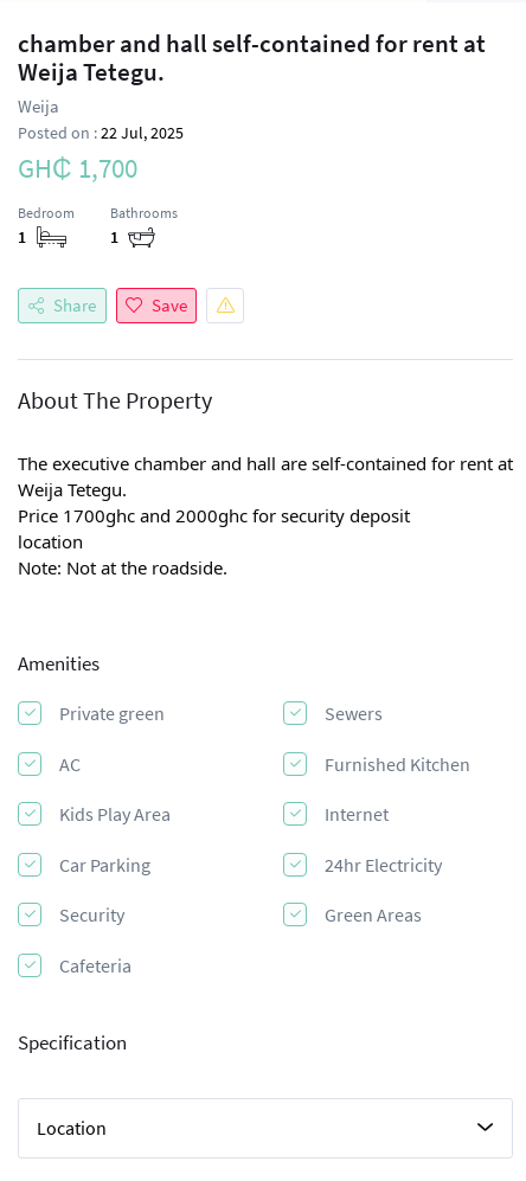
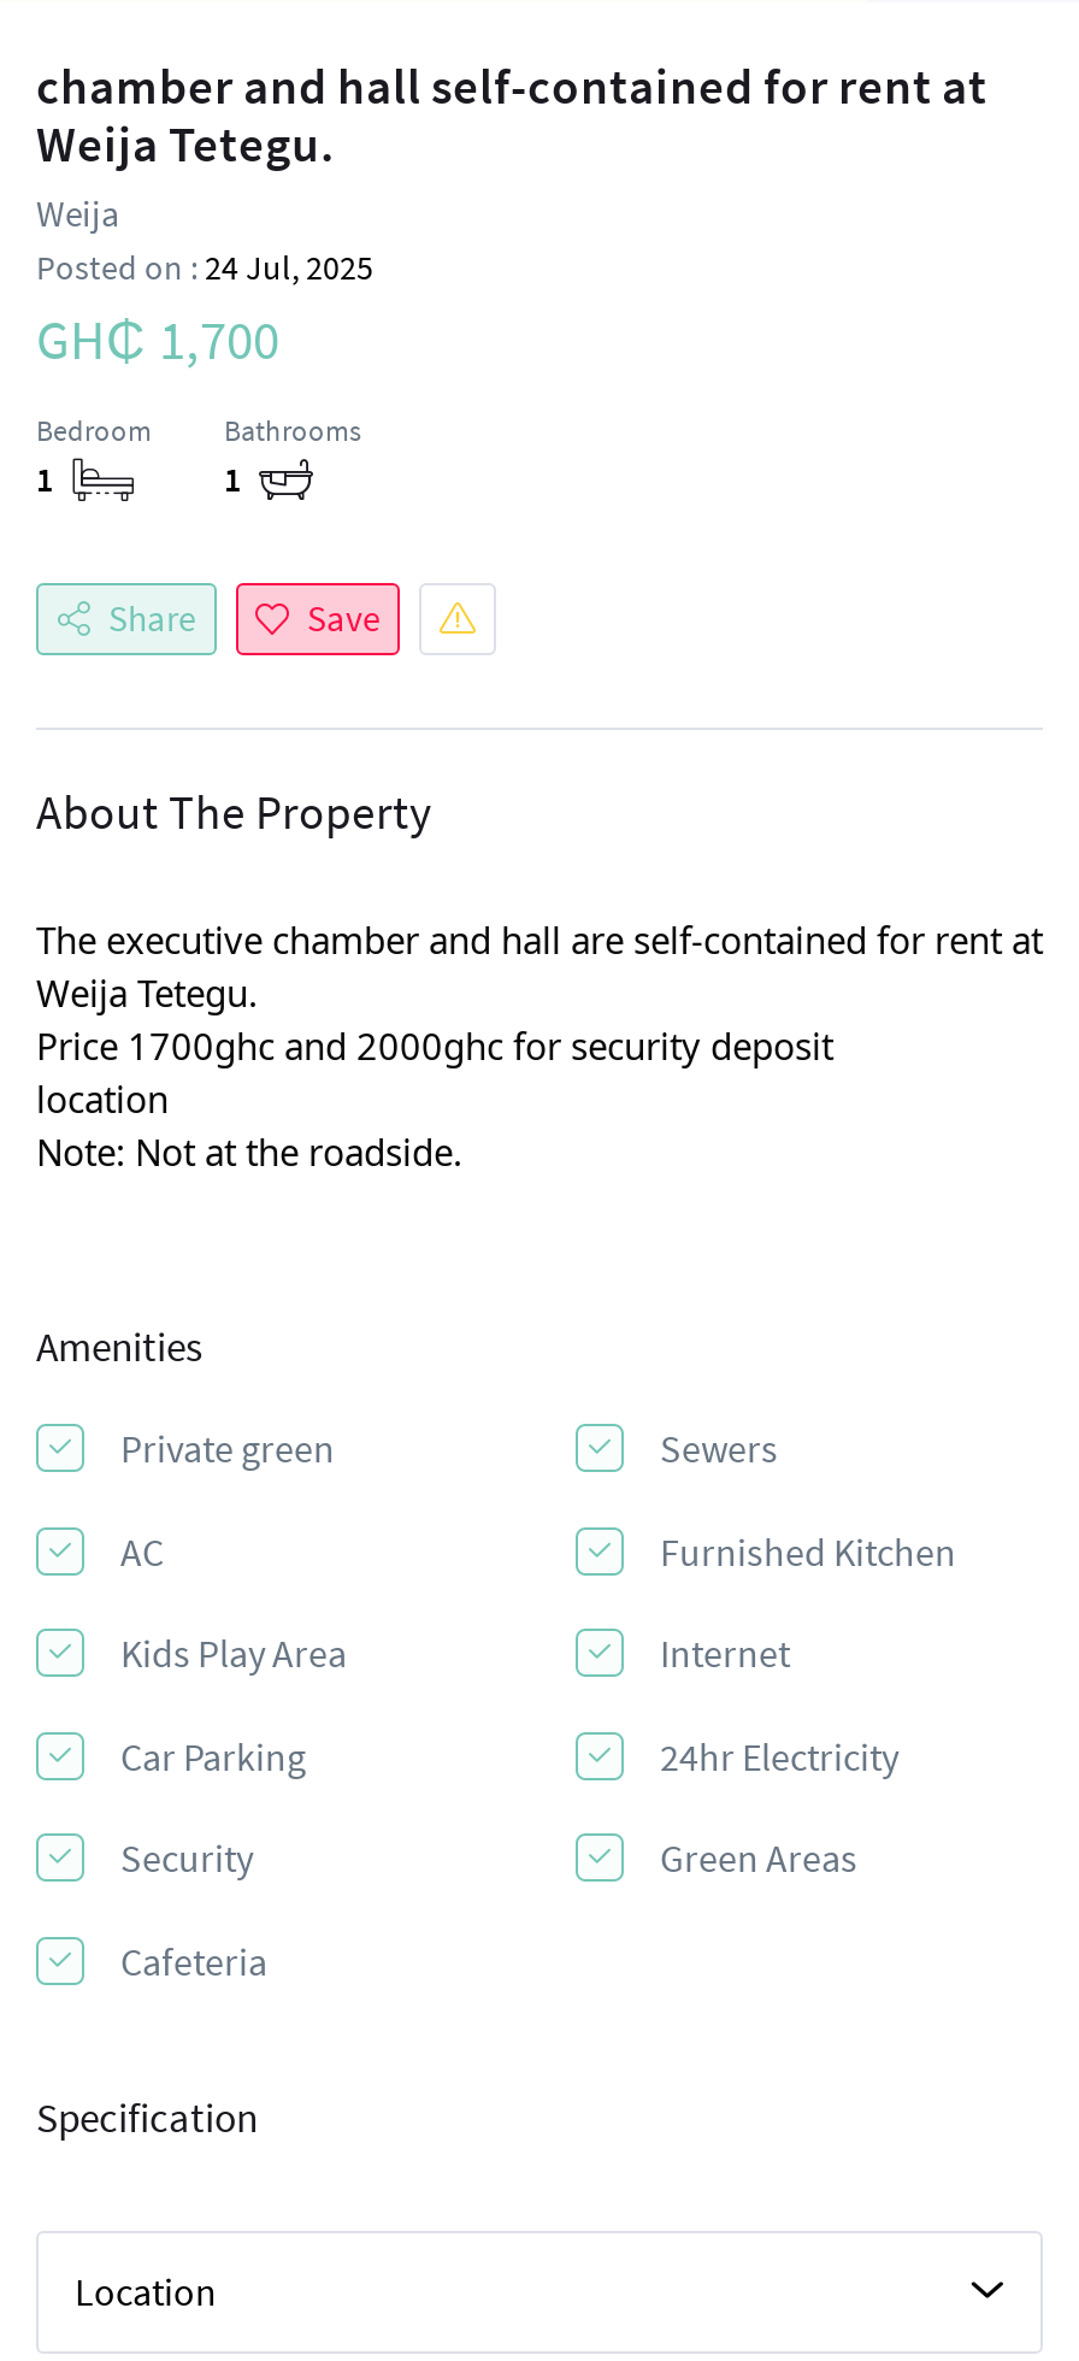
- Posted on : 22 Jul, 2025
+ Posted on : 24 Jul, 2025
